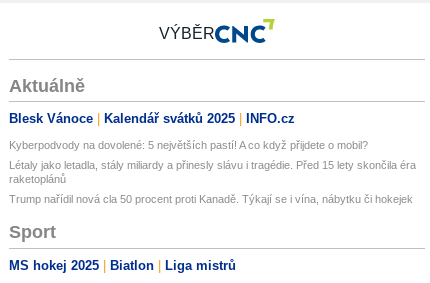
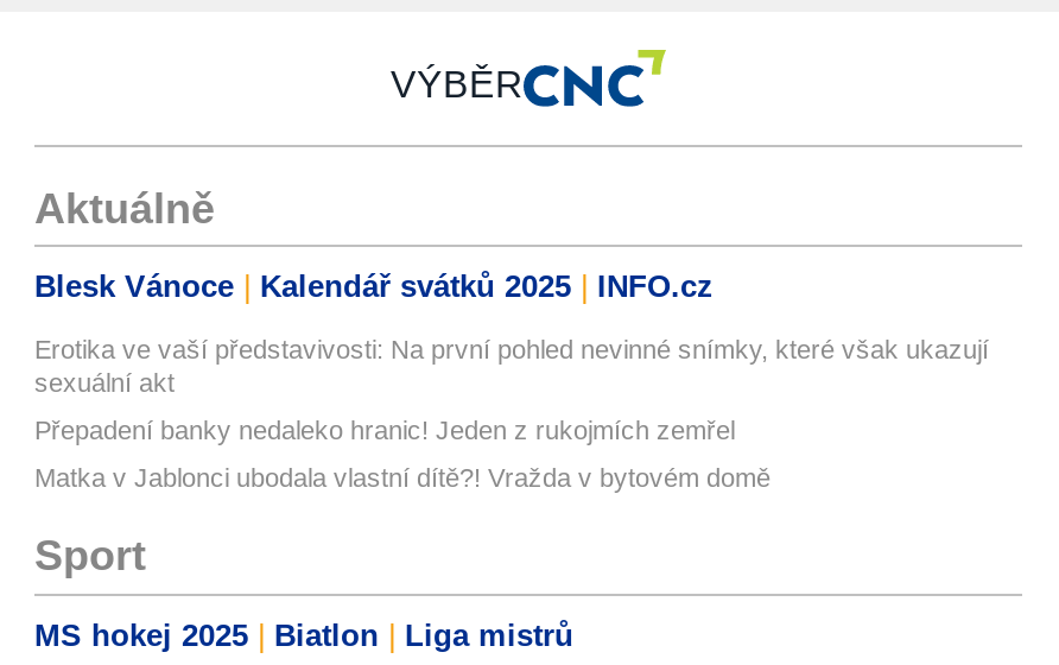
- Kyberpodvody na dovolené: 5 největších pastí! A co když přijdete o mobil?
+ Erotika ve vaší představivosti: Na první pohled nevinné snímky, které však ukazují
+ sexuální akt

- Létaly jako letadla, stály miliardy a přinesly slávu i tragédie. Před 15 lety skončila éra
- raketoplánů
+ Přepadení banky nedaleko hranic! Jeden z rukojmích zemřel

- Trump nařídil nová cla 50 procent proti Kanadě. Týkají se i vína, nábytku či hokejek
+ Matka v Jablonci ubodala vlastní dítě?! Vražda v bytovém domě
